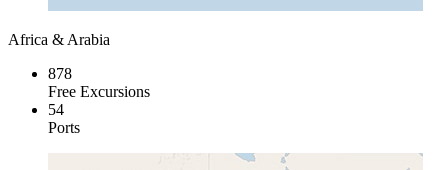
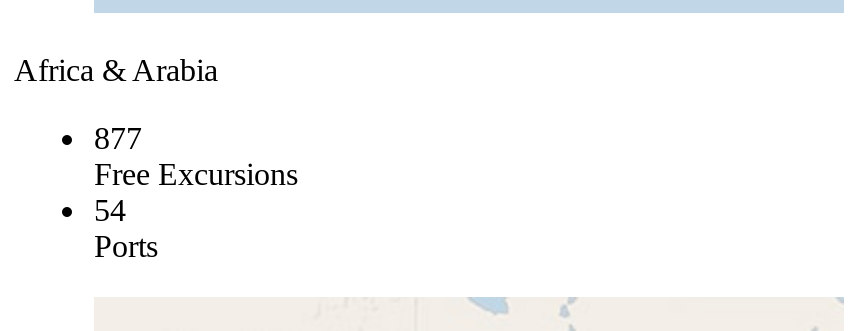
- 878
+ 877
